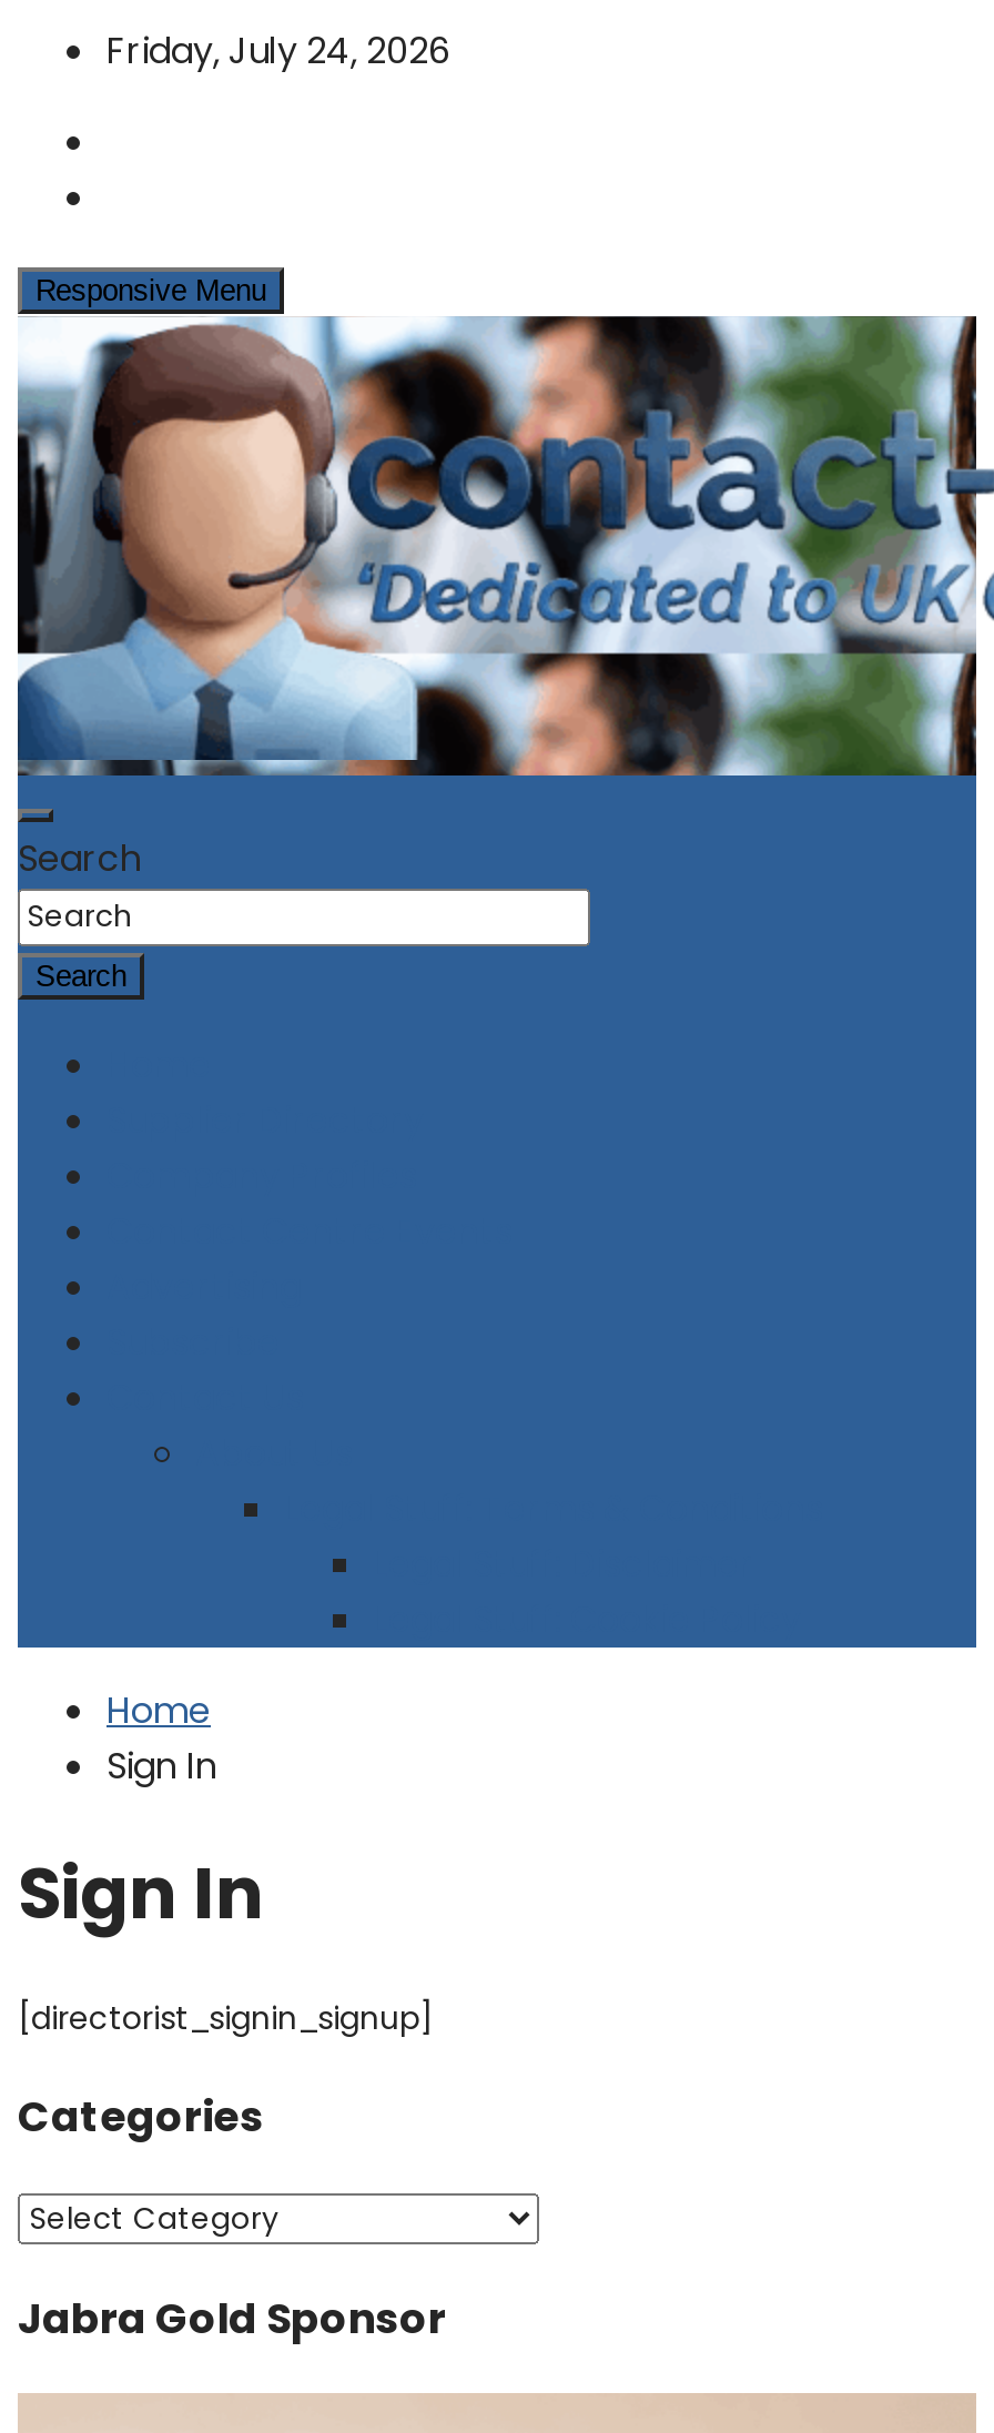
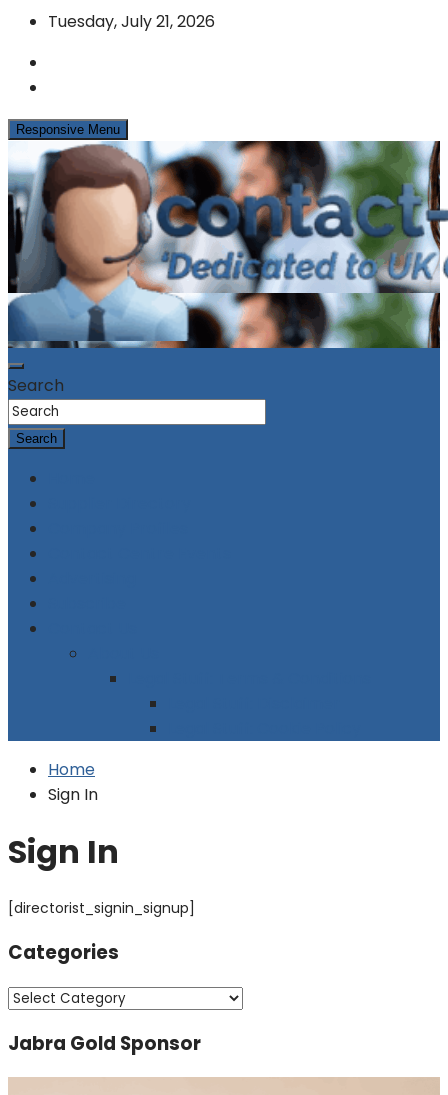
- Friday, July 24, 2026
+ Tuesday, July 21, 2026
